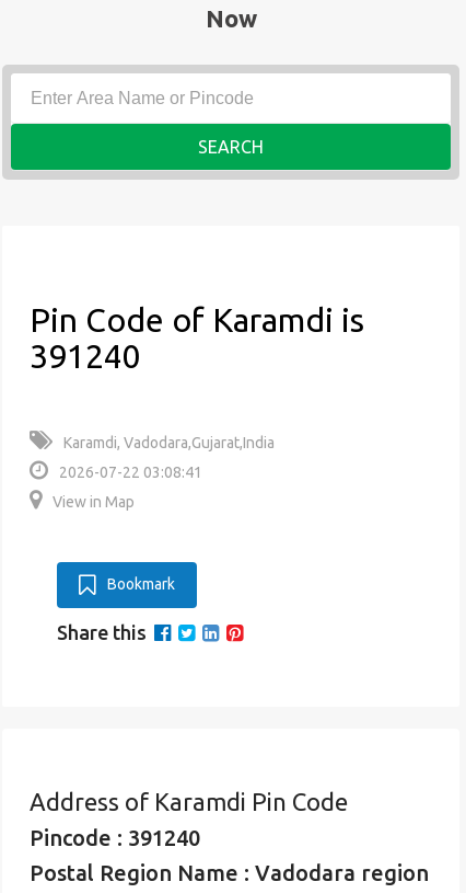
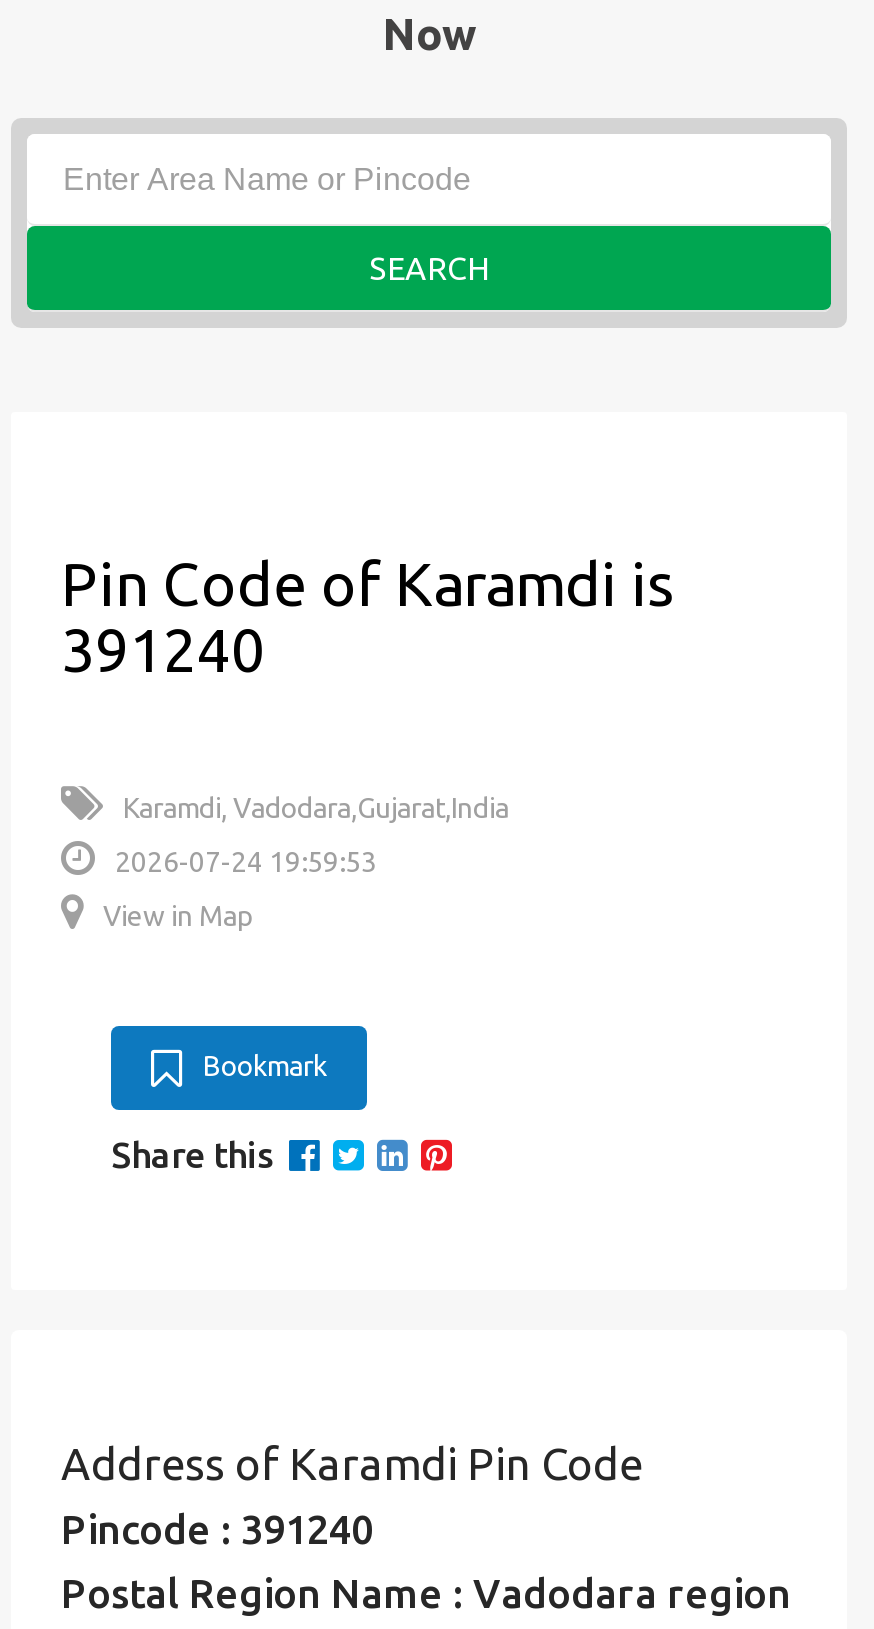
- 2026-07-22 03:08:41
+ 2026-07-24 19:59:53
